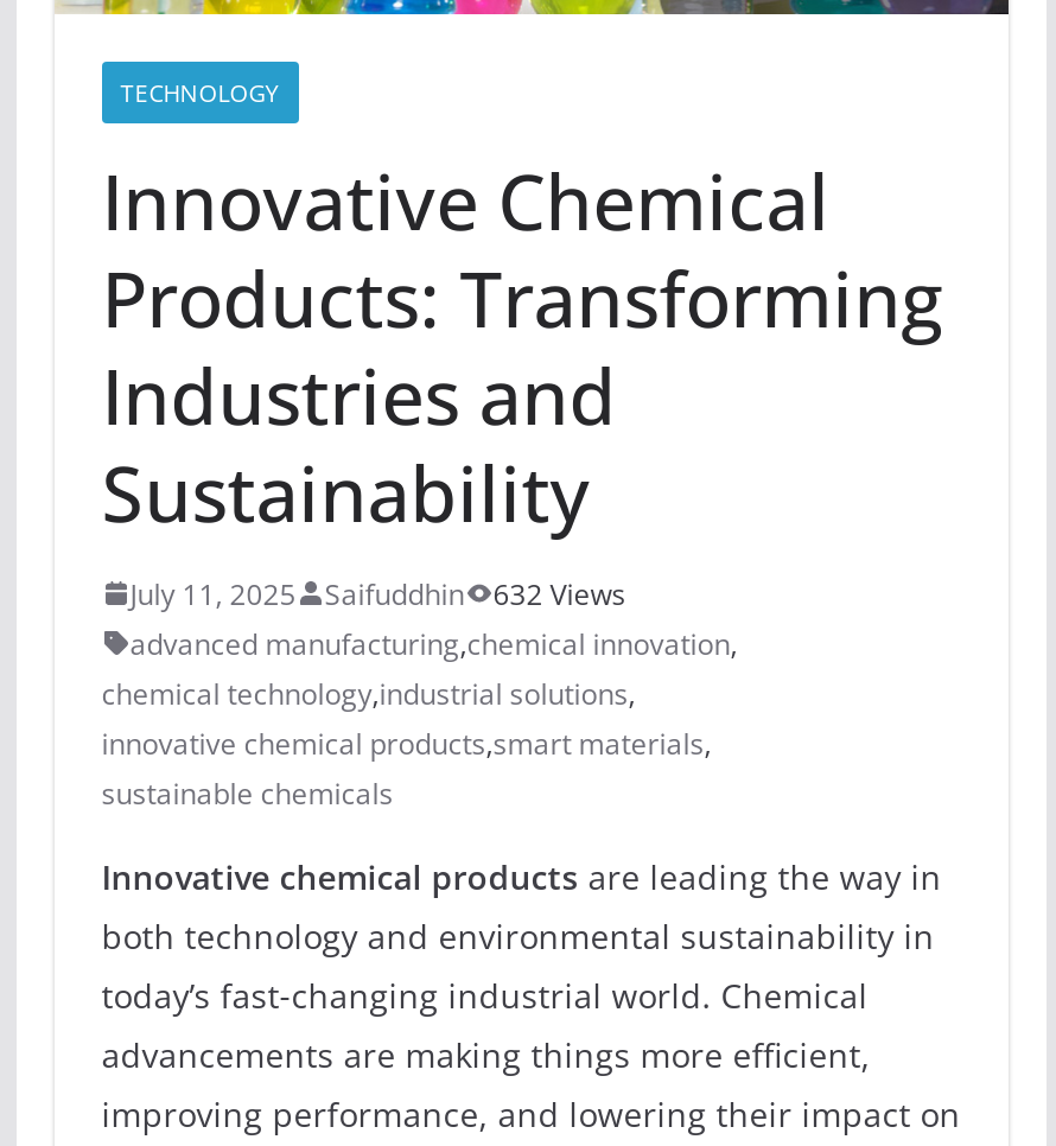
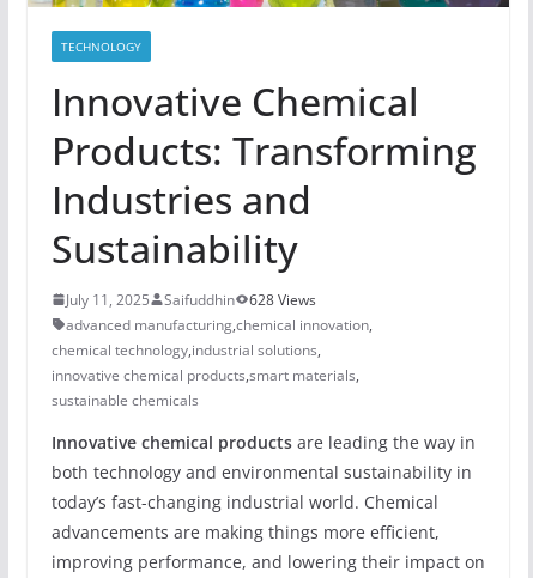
- July 11, 2025 Saifuddhin 632 Views
+ July 11, 2025 Saifuddhin 628 Views
